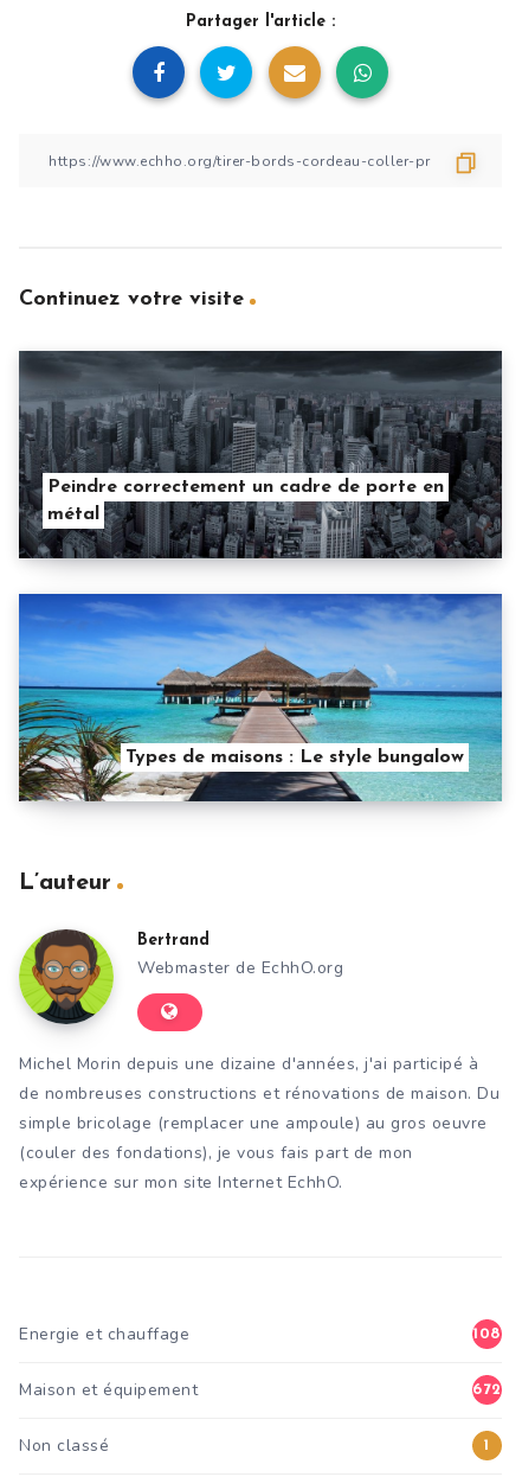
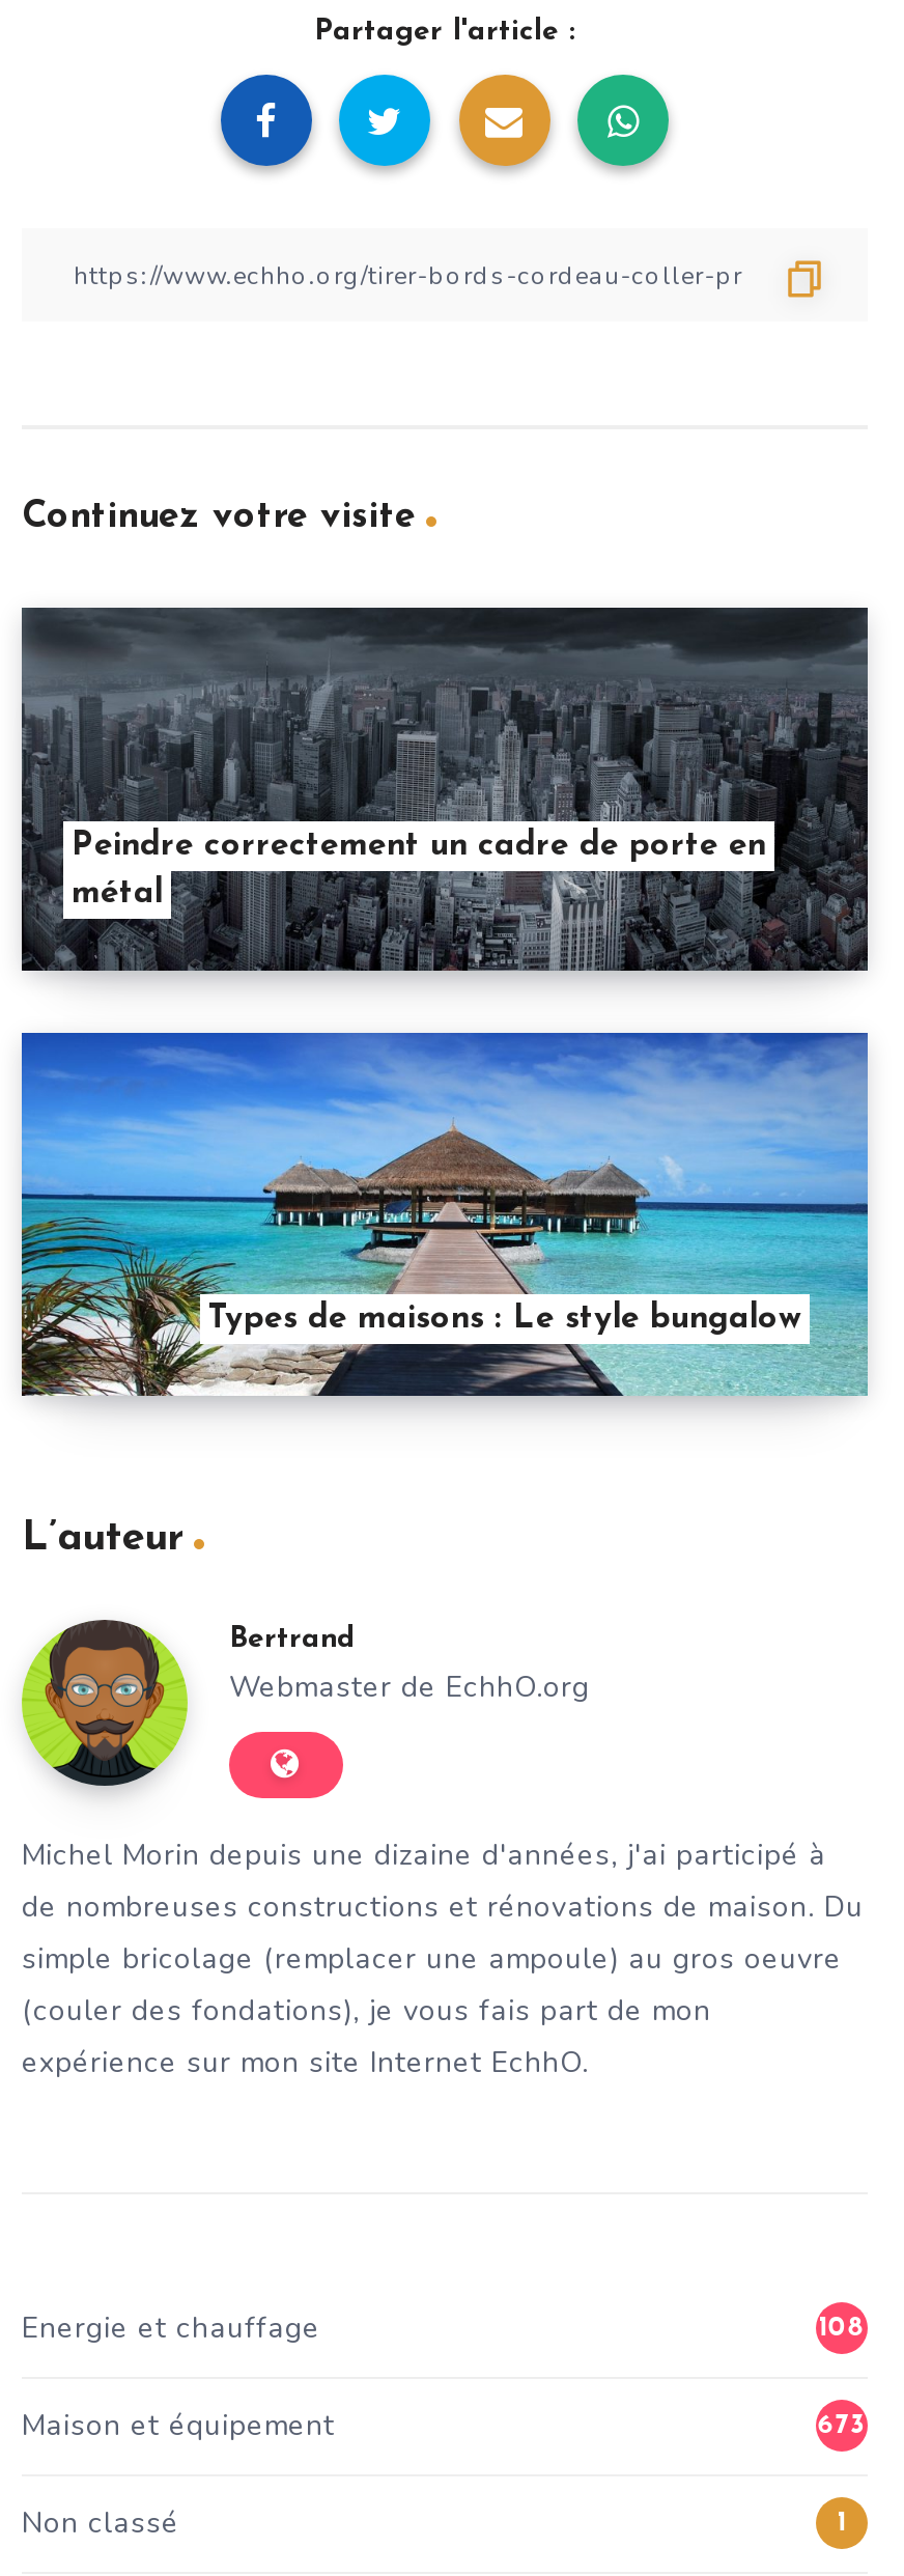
- 672
+ 673
